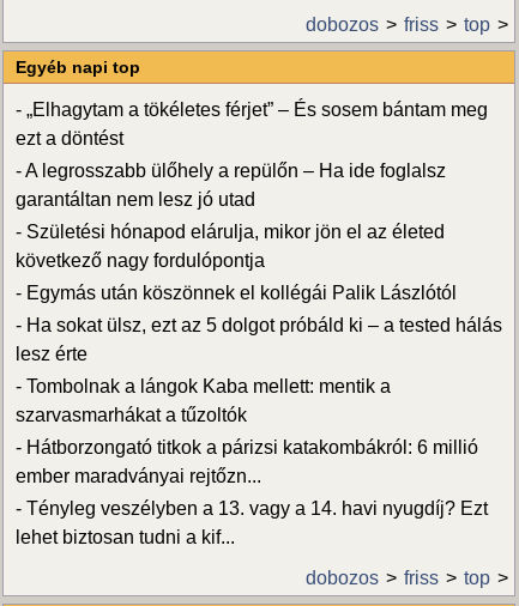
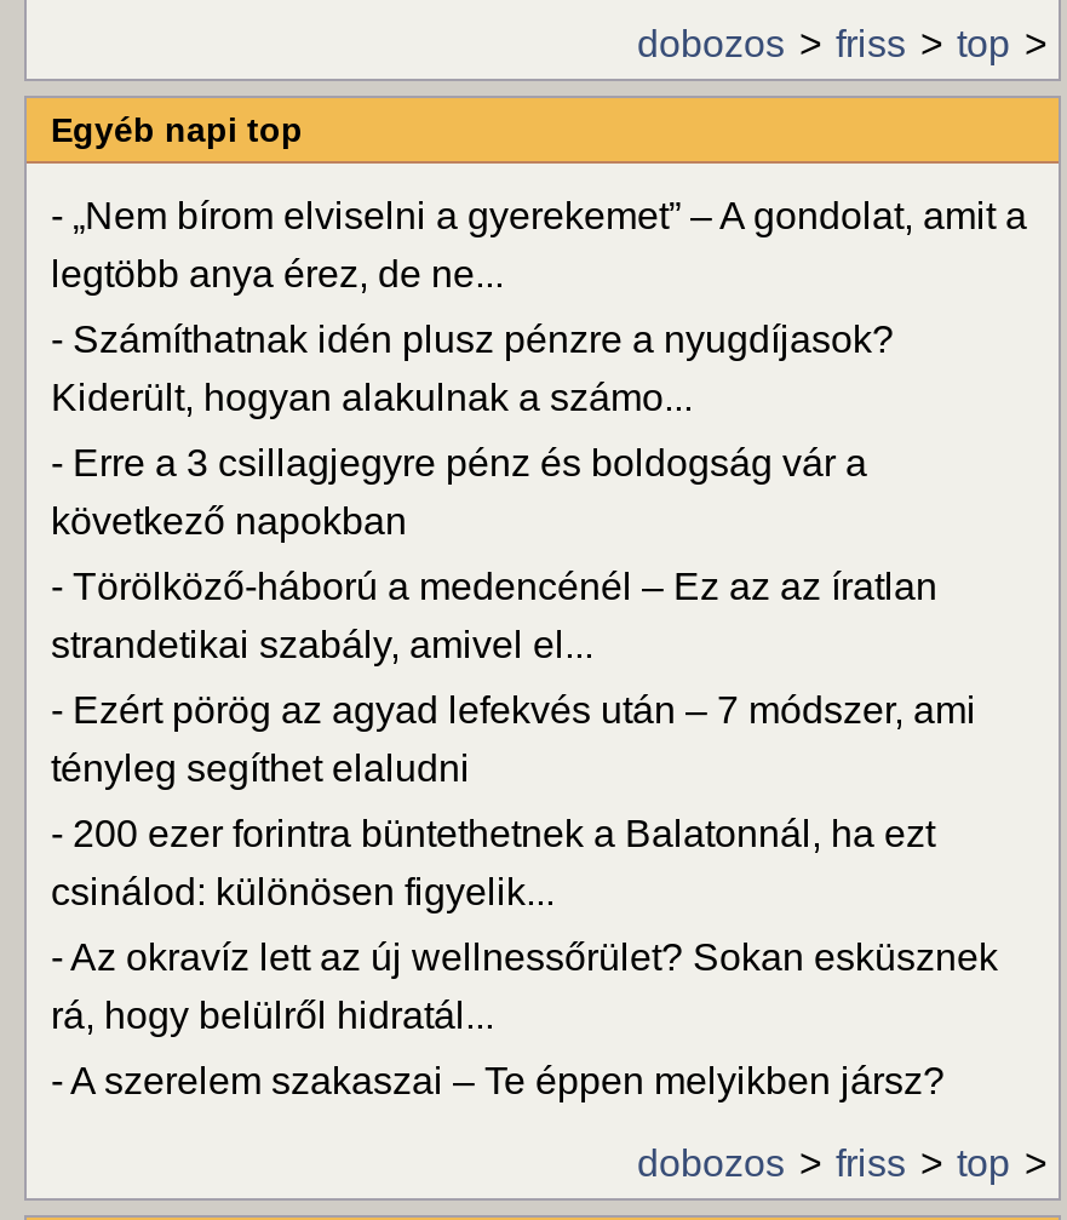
- - „Elhagytam a tökéletes férjet” – És sosem bántam meg
- ezt a döntést
+ - „Nem bírom elviselni a gyerekemet” – A gondolat, amit a
+ legtöbb anya érez, de ne...

- - A legrosszabb ülőhely a repülőn – Ha ide foglalsz
- garantáltan nem lesz jó utad
+ - Számíthatnak idén plusz pénzre a nyugdíjasok?
+ Kiderült, hogyan alakulnak a számo...

- - Születési hónapod elárulja, mikor jön el az életed
- következő nagy fordulópontja
+ - Erre a 3 csillagjegyre pénz és boldogság vár a
+ következő napokban

- - Egymás után köszönnek el kollégái Palik Lászlótól
+ - Törölköző-háború a medencénél – Ez az az íratlan
+ strandetikai szabály, amivel el...

- - Ha sokat ülsz, ezt az 5 dolgot próbáld ki – a tested hálás
- lesz érte
+ - Ezért pörög az agyad lefekvés után – 7 módszer, ami
+ tényleg segíthet elaludni

- - Tombolnak a lángok Kaba mellett: mentik a
- szarvasmarhákat a tűzoltók
+ - 200 ezer forintra büntethetnek a Balatonnál, ha ezt
+ csinálod: különösen figyelik...

- - Hátborzongató titkok a párizsi katakombákról: 6 millió
- ember maradványai rejtőzn...
+ - Az okravíz lett az új wellnessőrület? Sokan esküsznek
+ rá, hogy belülről hidratál...

- - Tényleg veszélyben a 13. vagy a 14. havi nyugdíj? Ezt
- lehet biztosan tudni a kif...
+ - A szerelem szakaszai – Te éppen melyikben jársz?
